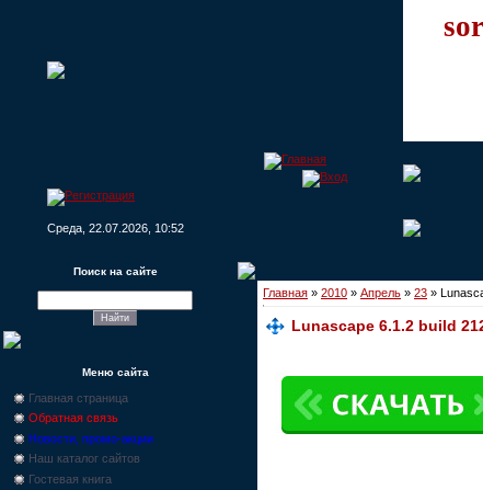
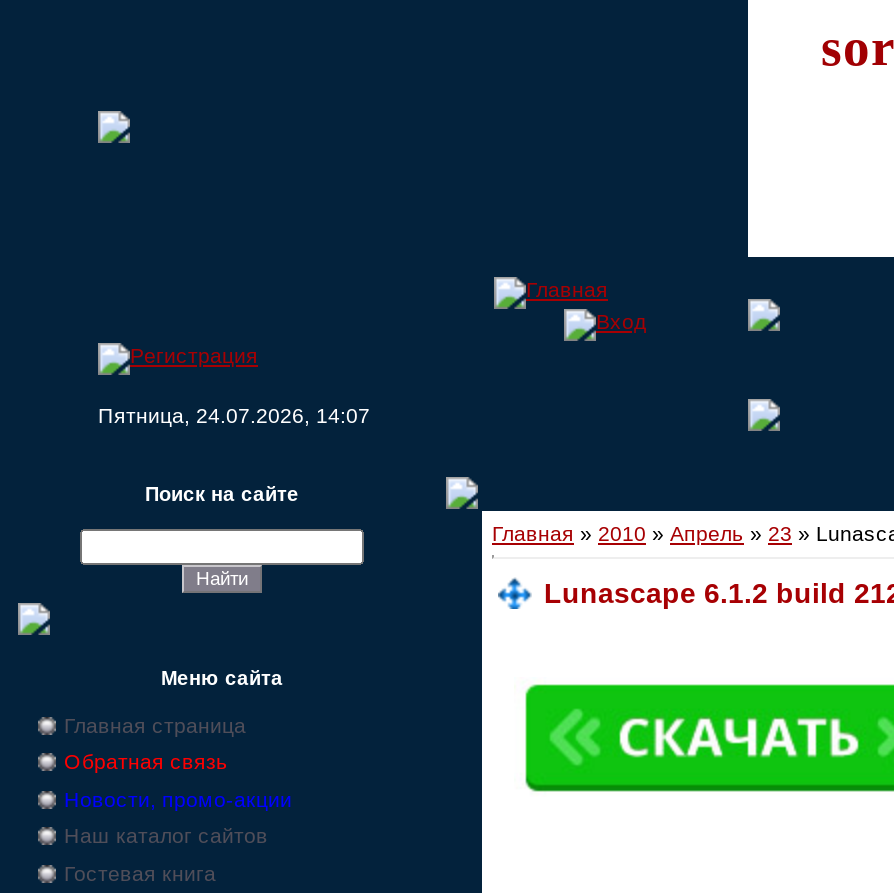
- Среда, 22.07.2026, 10:52
+ Пятница, 24.07.2026, 14:07
